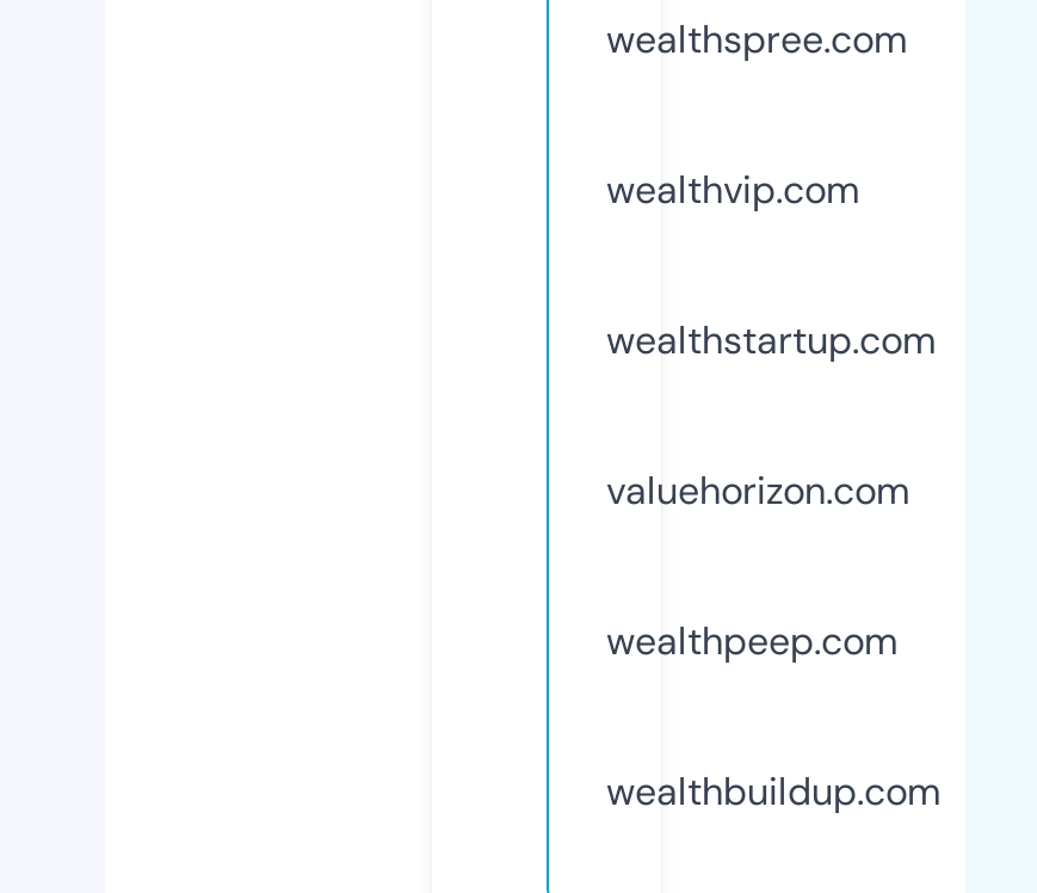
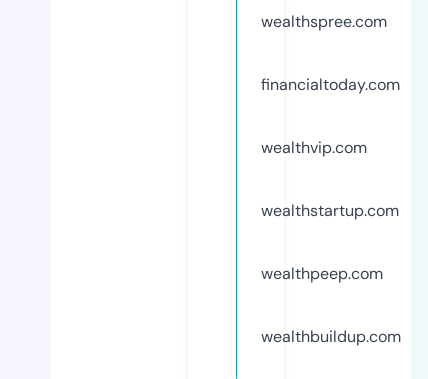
+ financialtoday.com

moved down: wealthvip.com | wealthstartup.com

- valuehorizon.com
